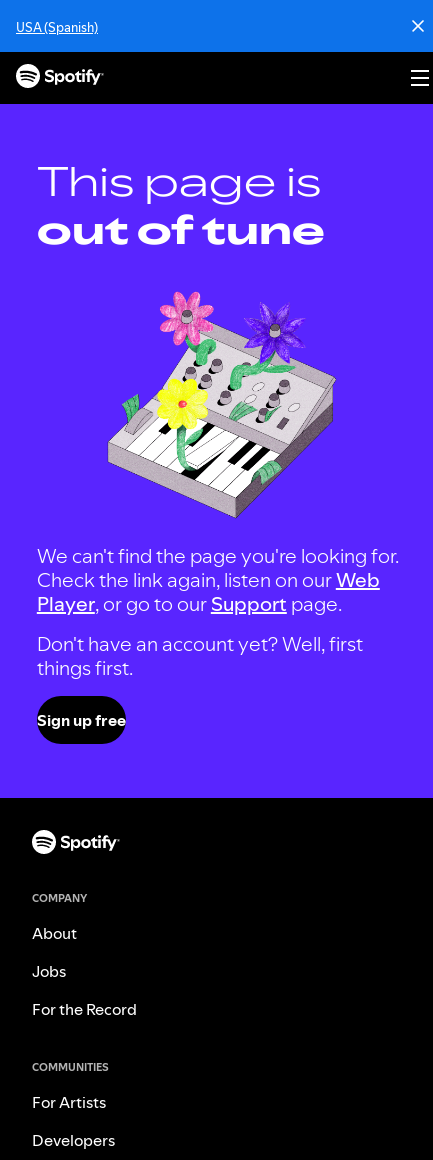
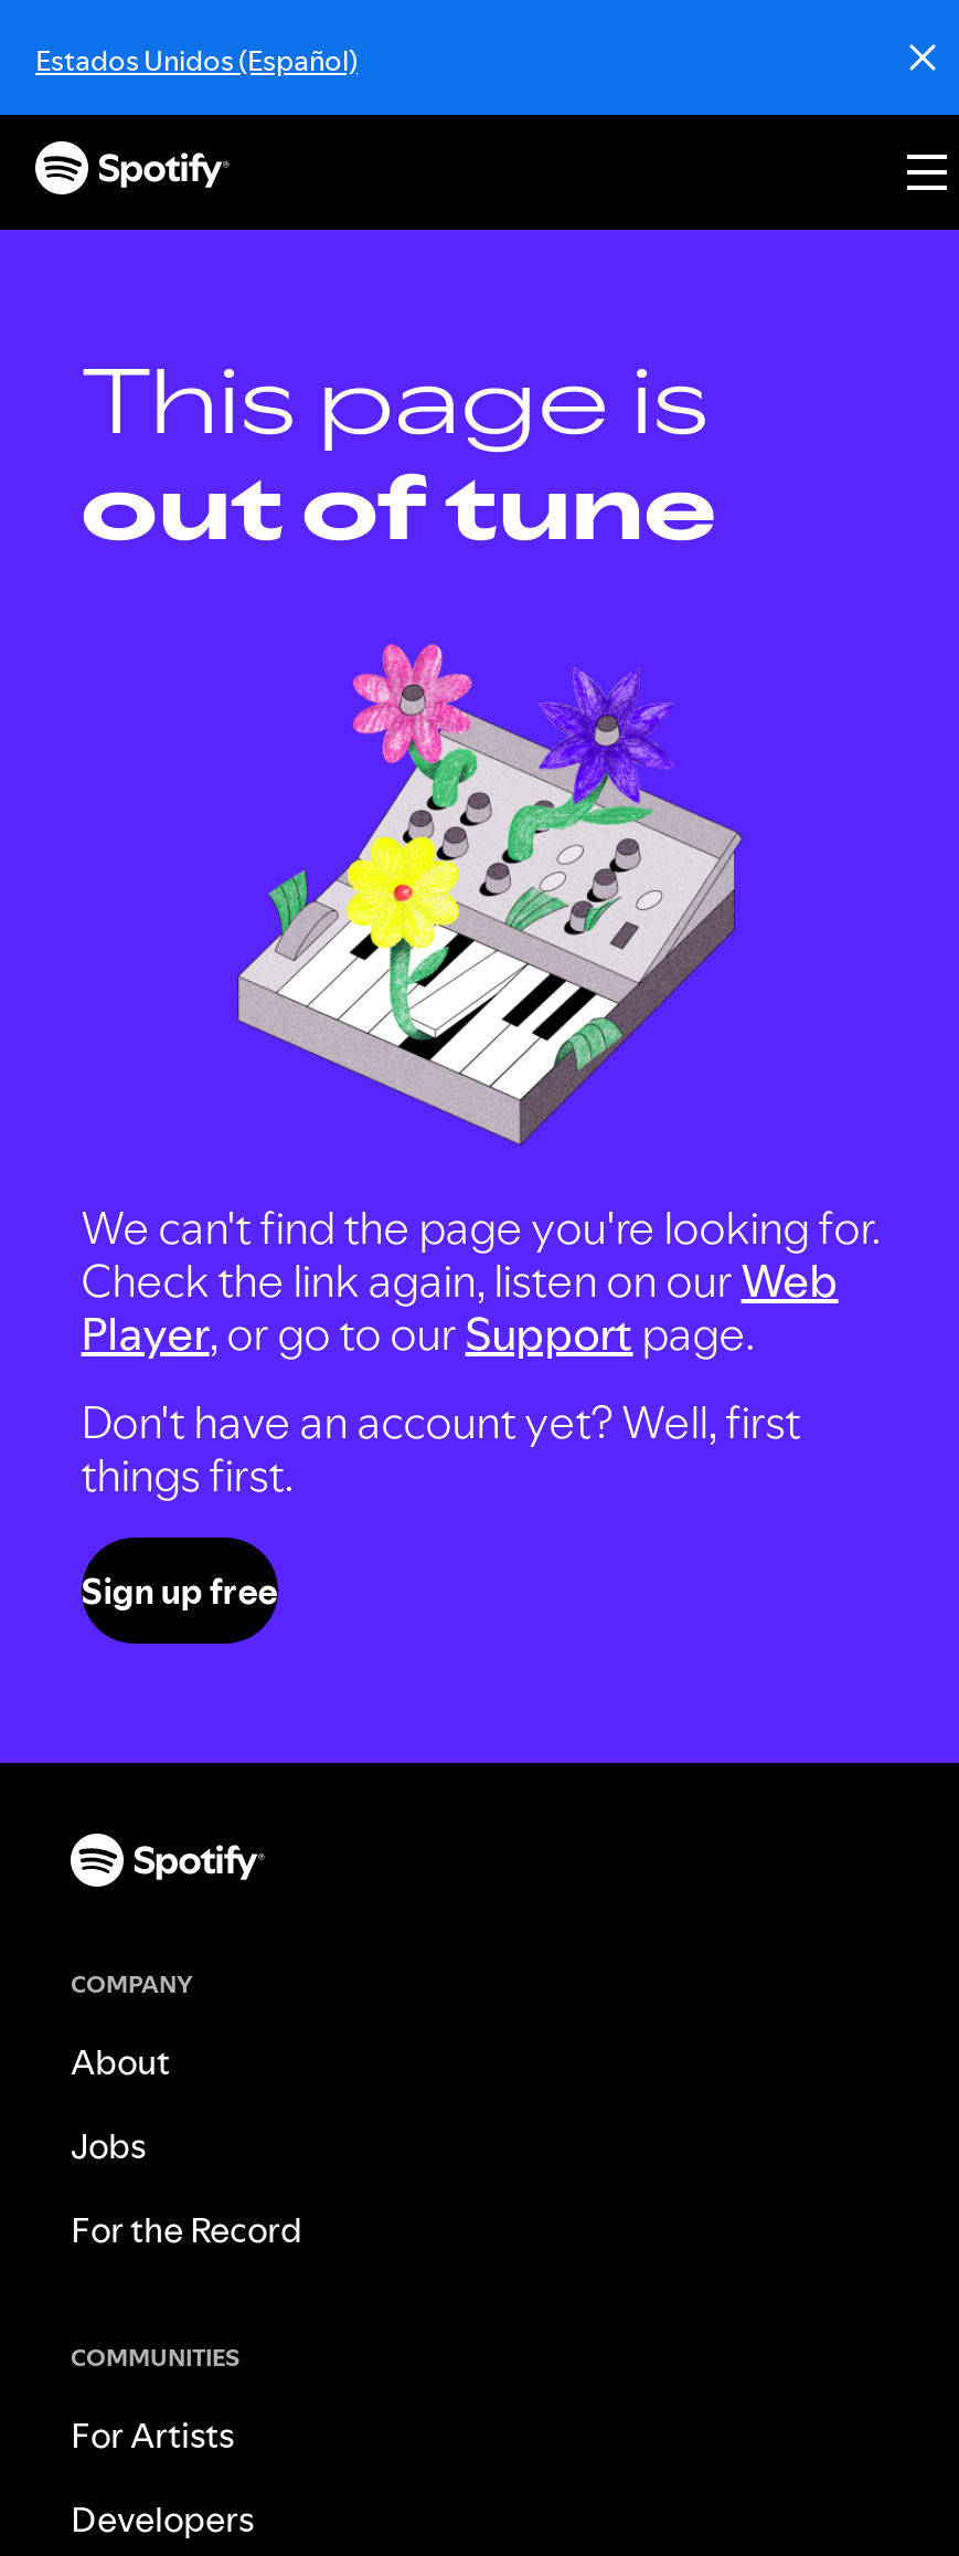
- USA (Spanish)
+ Estados Unidos (Español)
